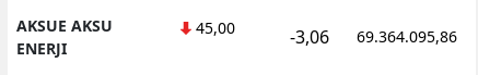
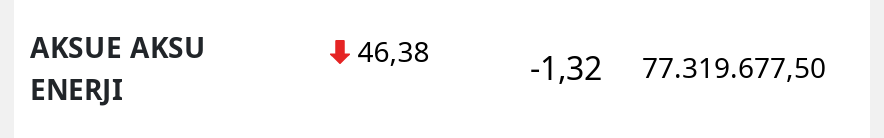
- 45,00
+ 46,38

- -3,06
+ -1,32

- 69.364.095,86
+ 77.319.677,50
